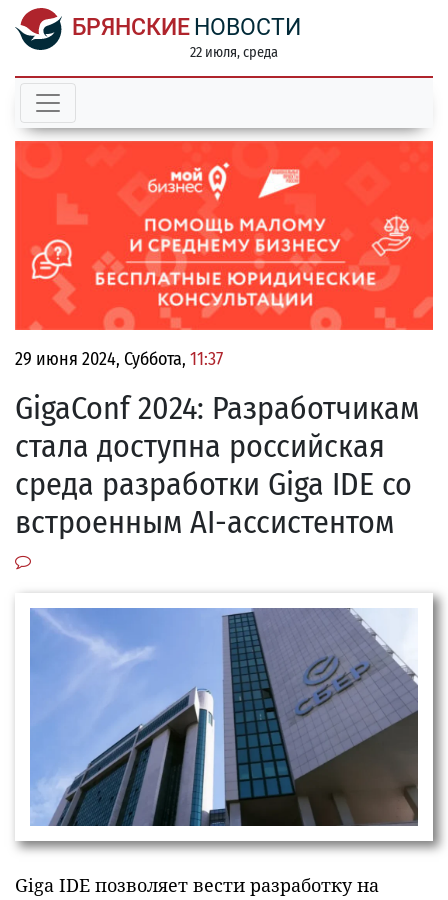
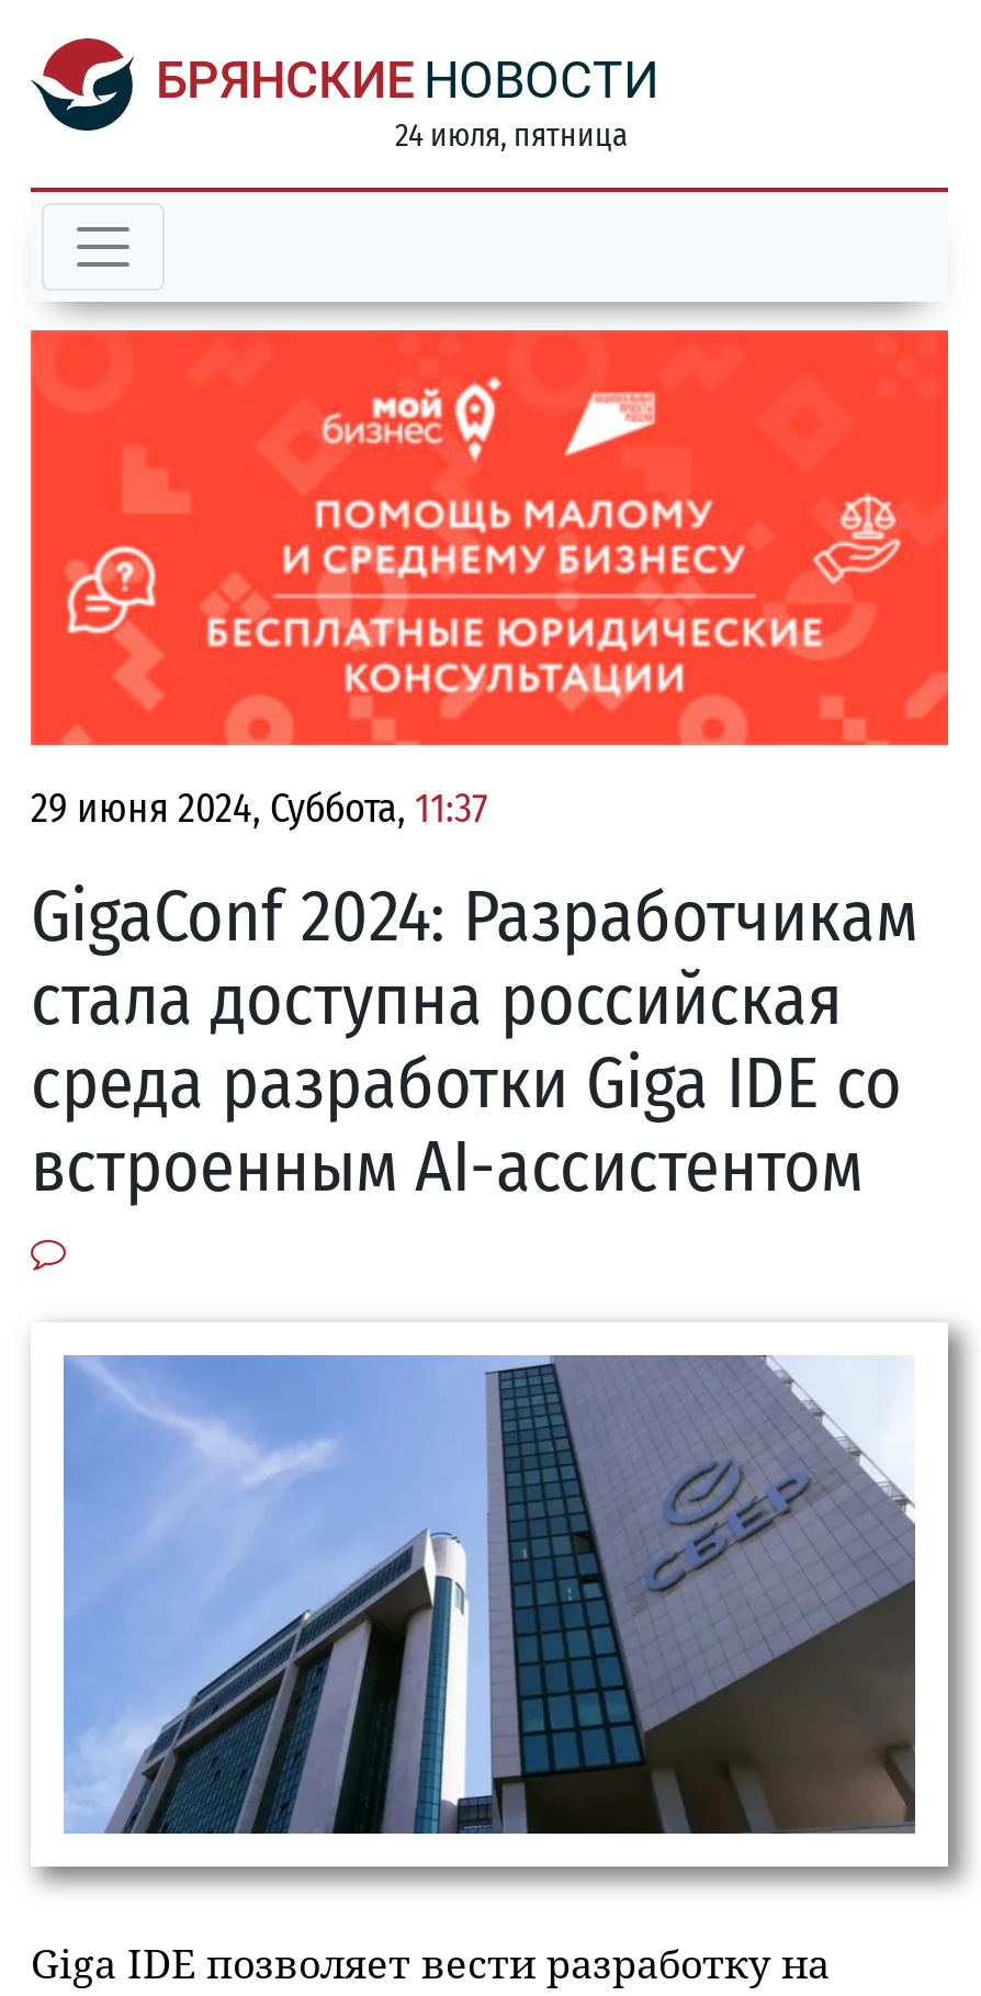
- 22 июля, среда
+ 24 июля, пятница
